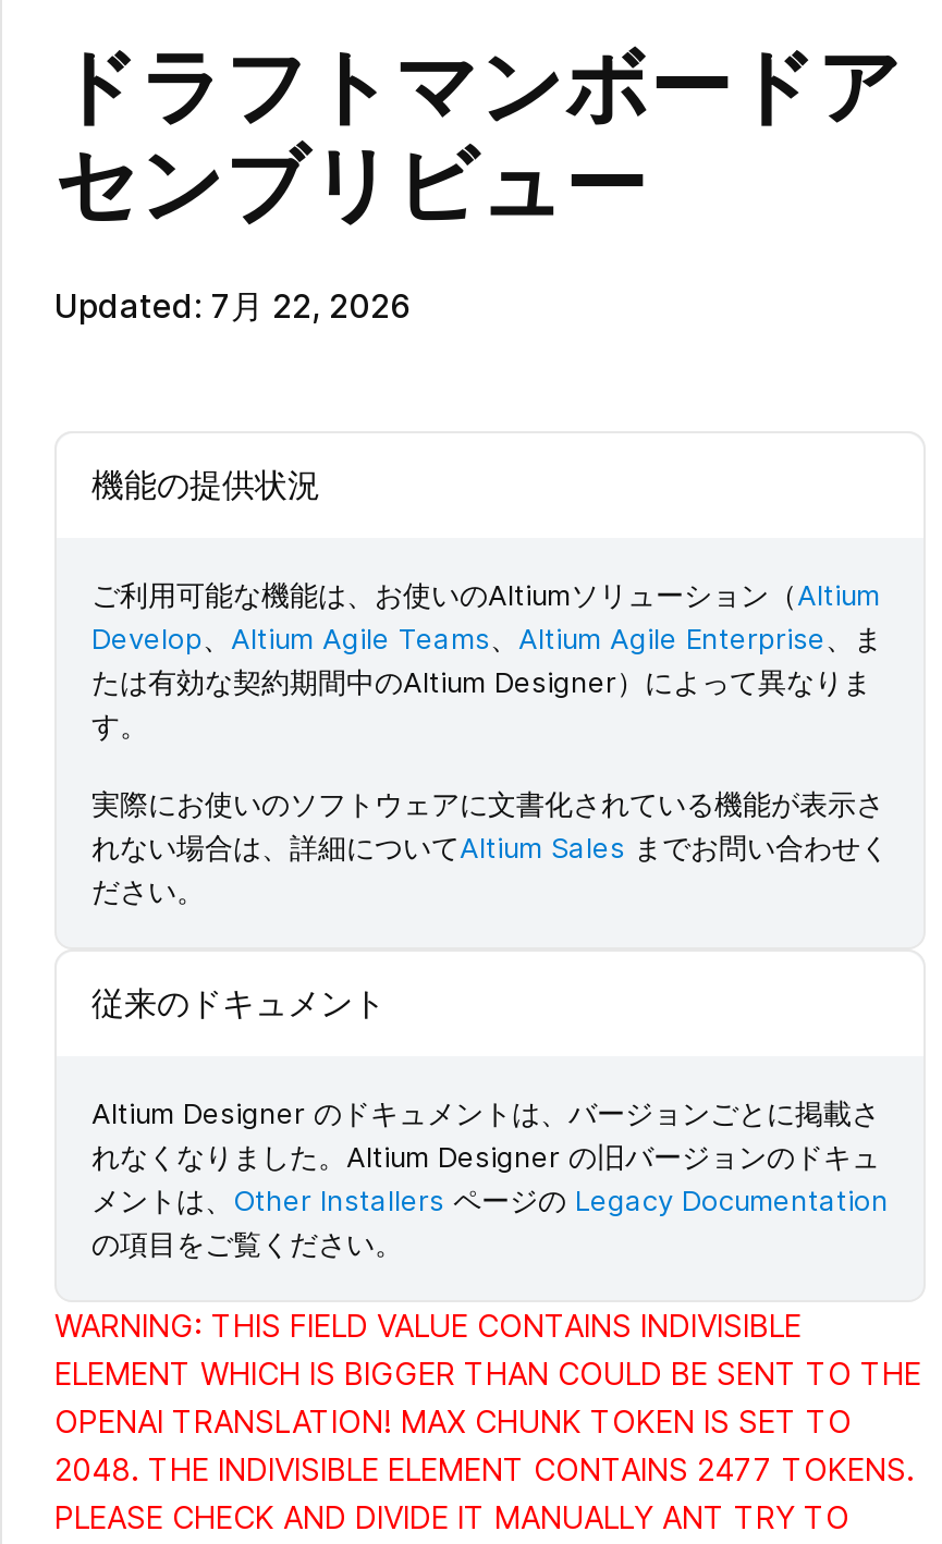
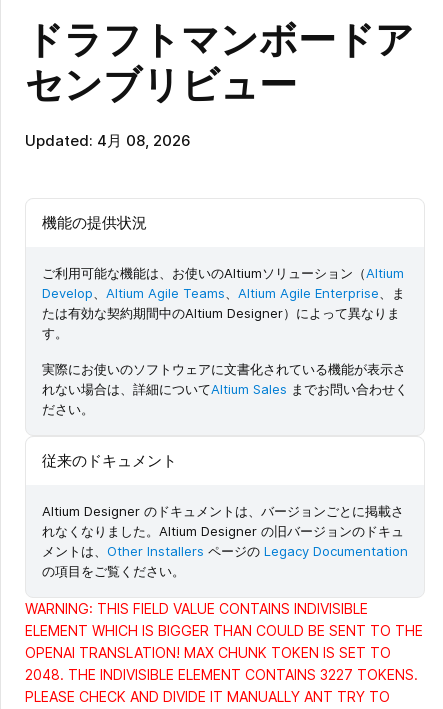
- Updated: 7月 22, 2026
+ Updated: 4月 08, 2026

- 2048. THE INDIVISIBLE ELEMENT CONTAINS 2477 TOKENS.
+ 2048. THE INDIVISIBLE ELEMENT CONTAINS 3227 TOKENS.
